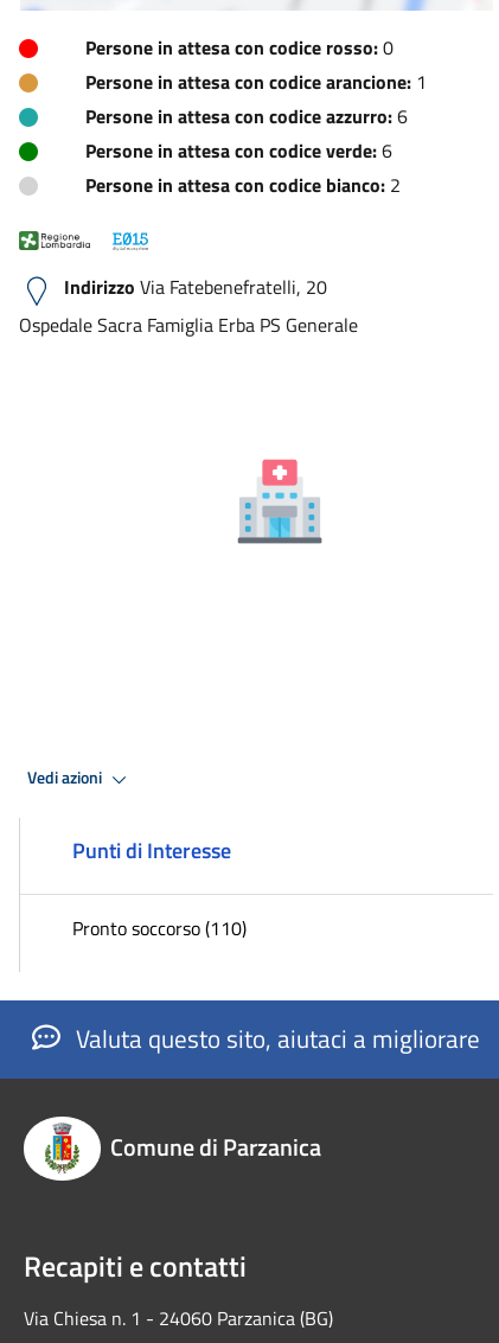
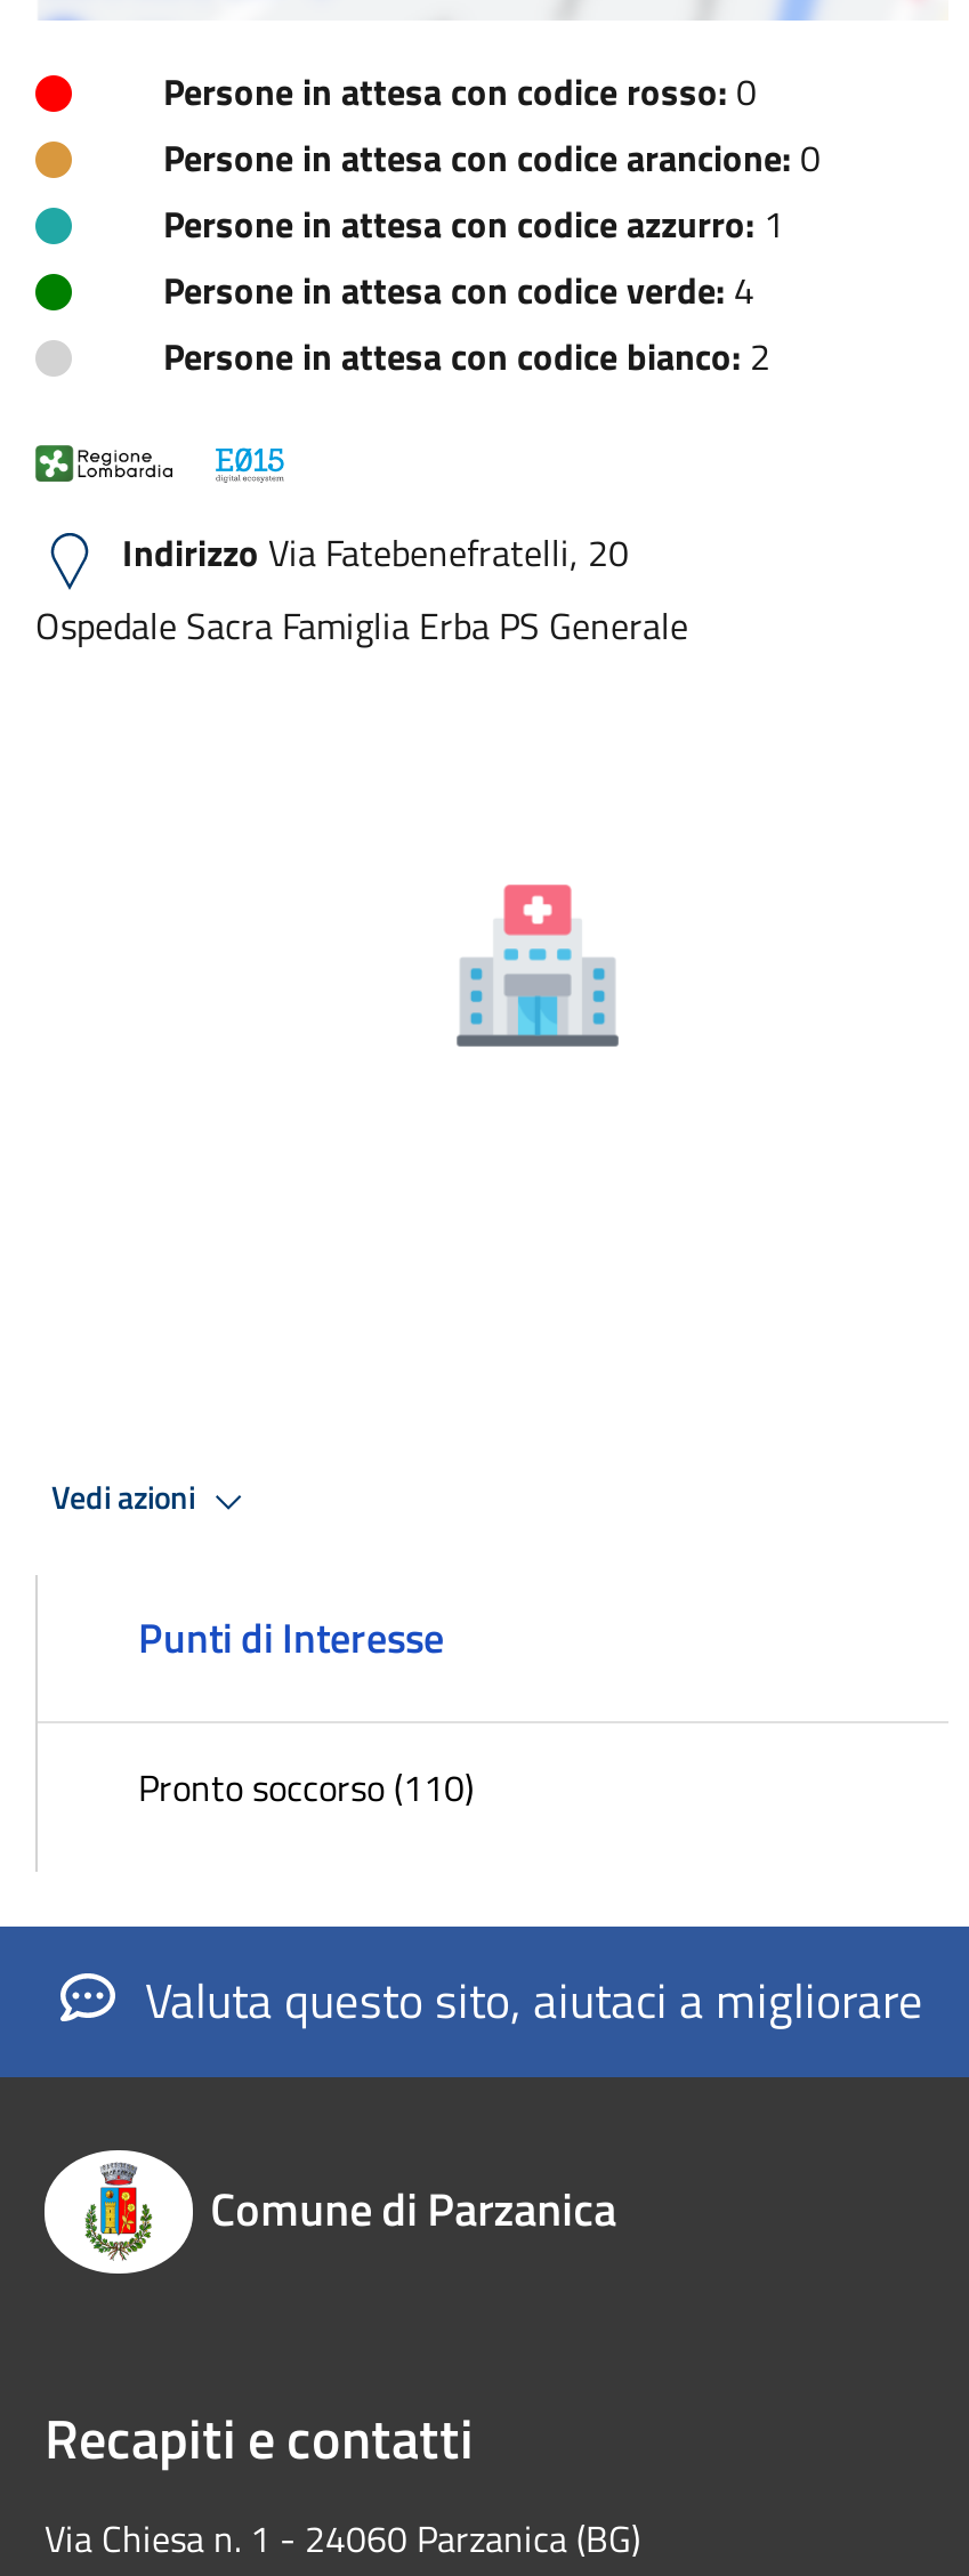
- Persone in attesa con codice arancione: 1
+ Persone in attesa con codice arancione: 0

- Persone in attesa con codice azzurro: 6
+ Persone in attesa con codice azzurro: 1

- Persone in attesa con codice verde: 6
+ Persone in attesa con codice verde: 4
